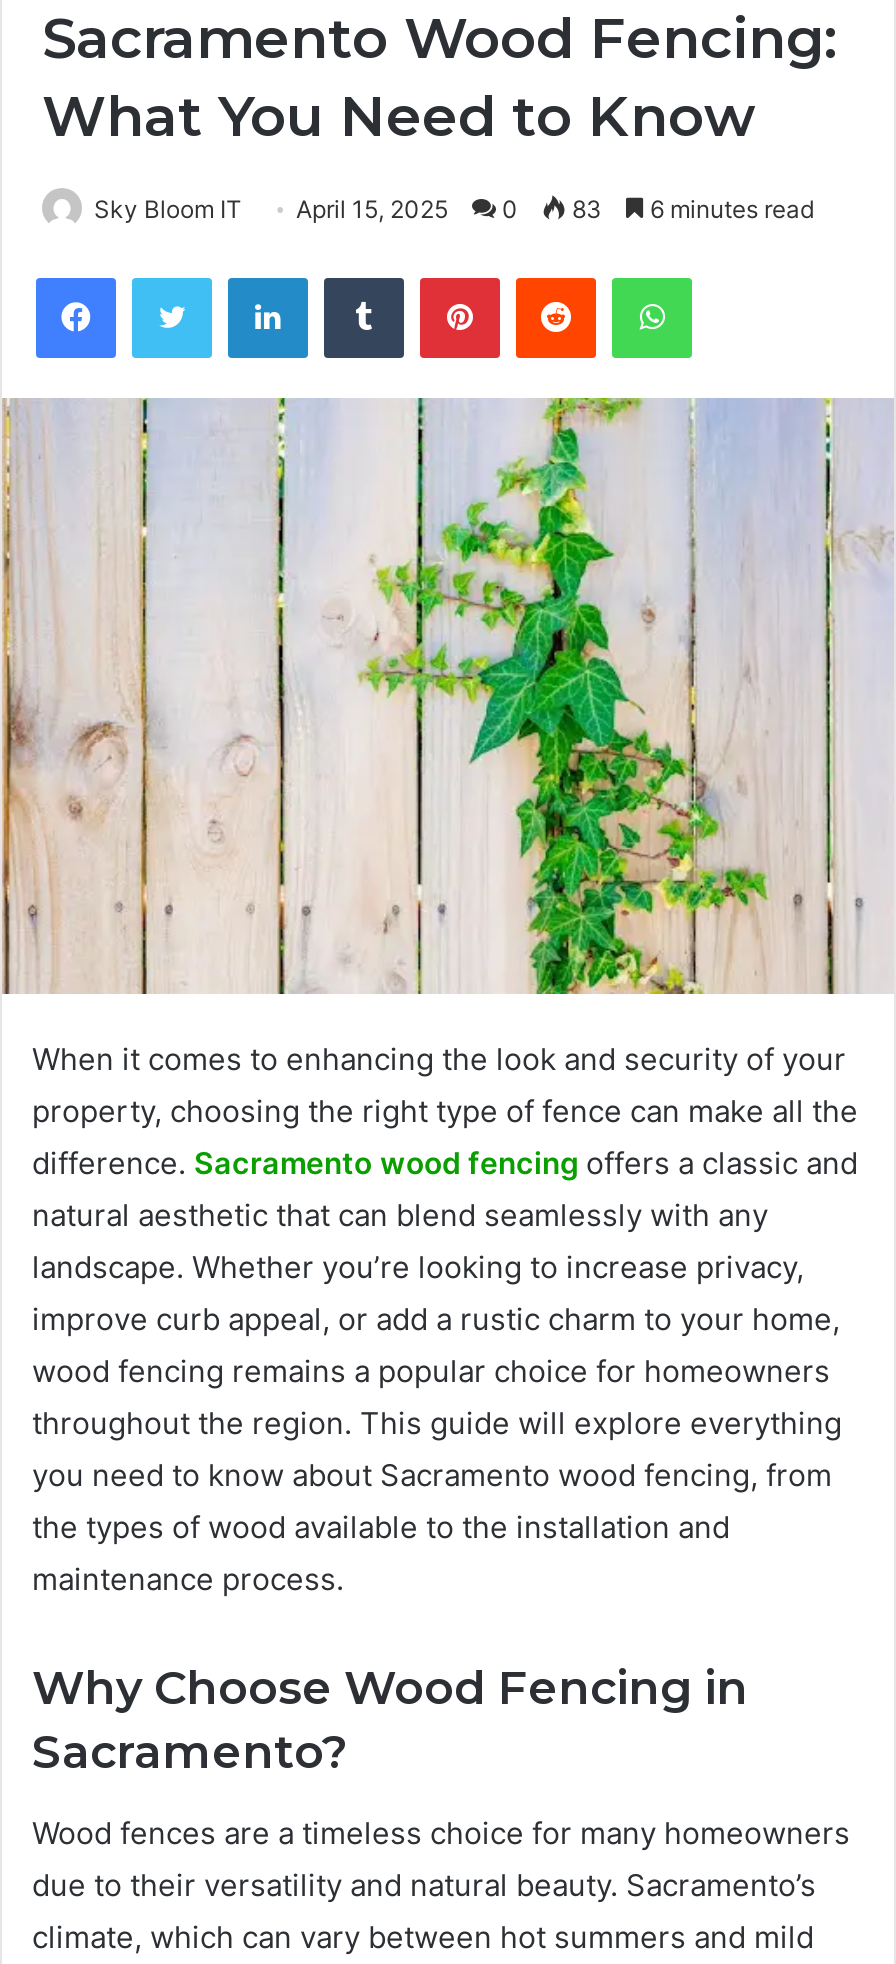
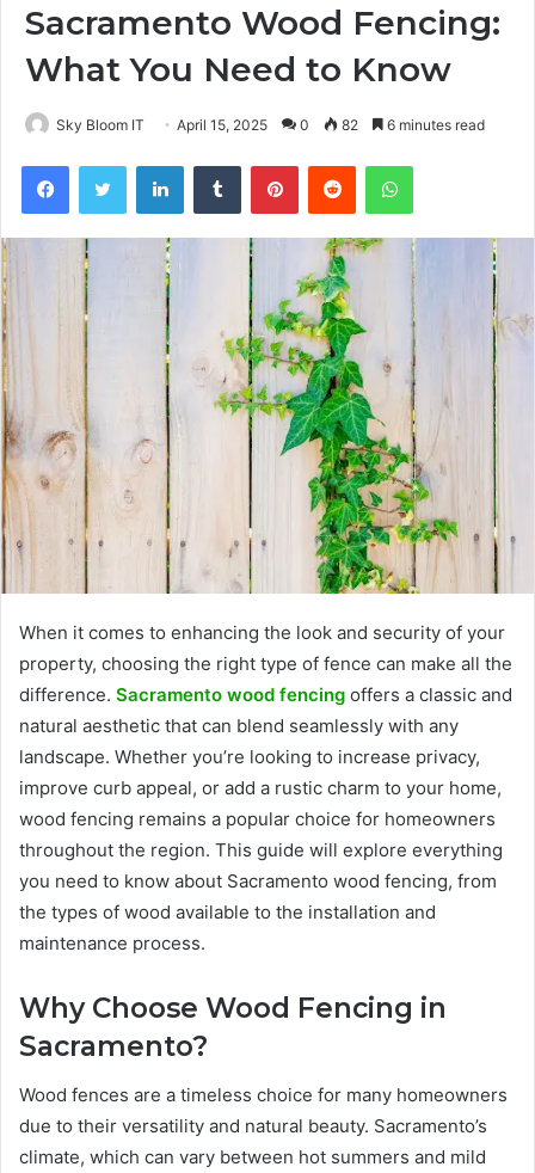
- Sky Bloom IT April 15, 2025 0 83 6 minutes read
+ Sky Bloom IT April 15, 2025 0 82 6 minutes read
